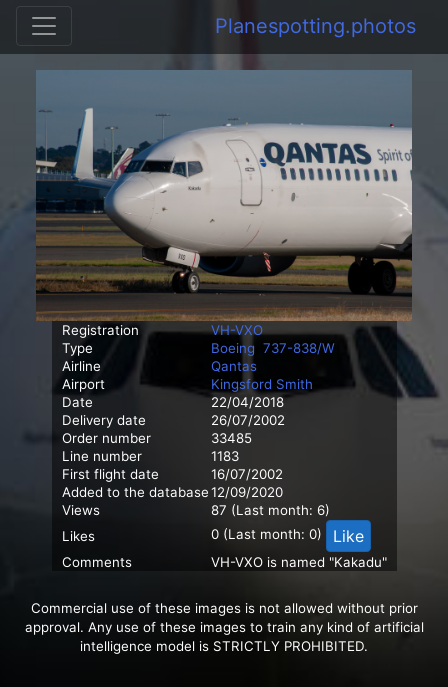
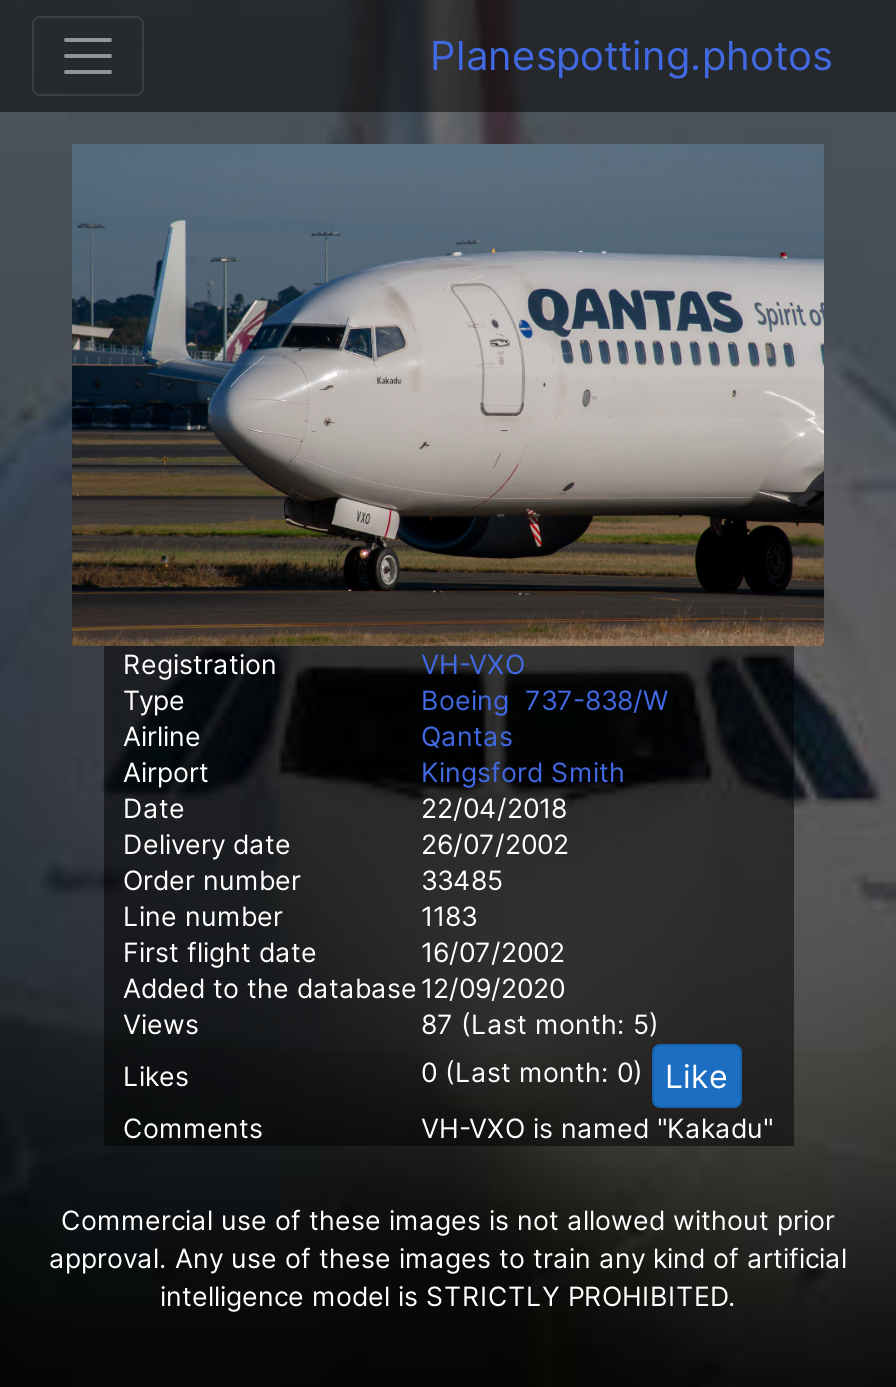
- 87 (Last month: 6)
+ 87 (Last month: 5)
